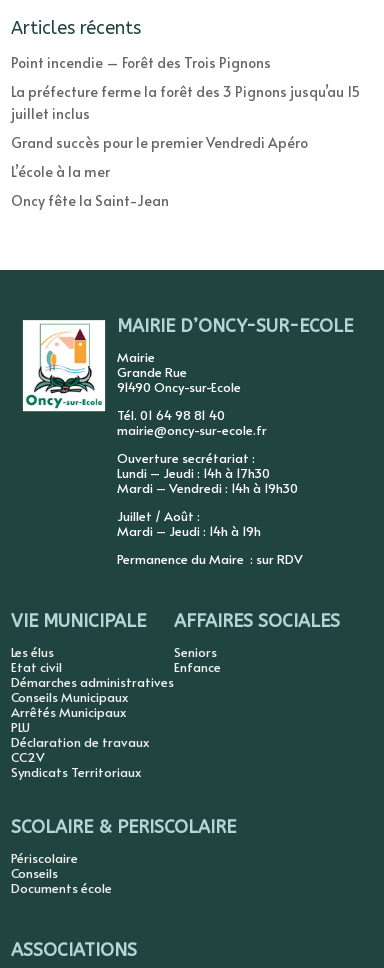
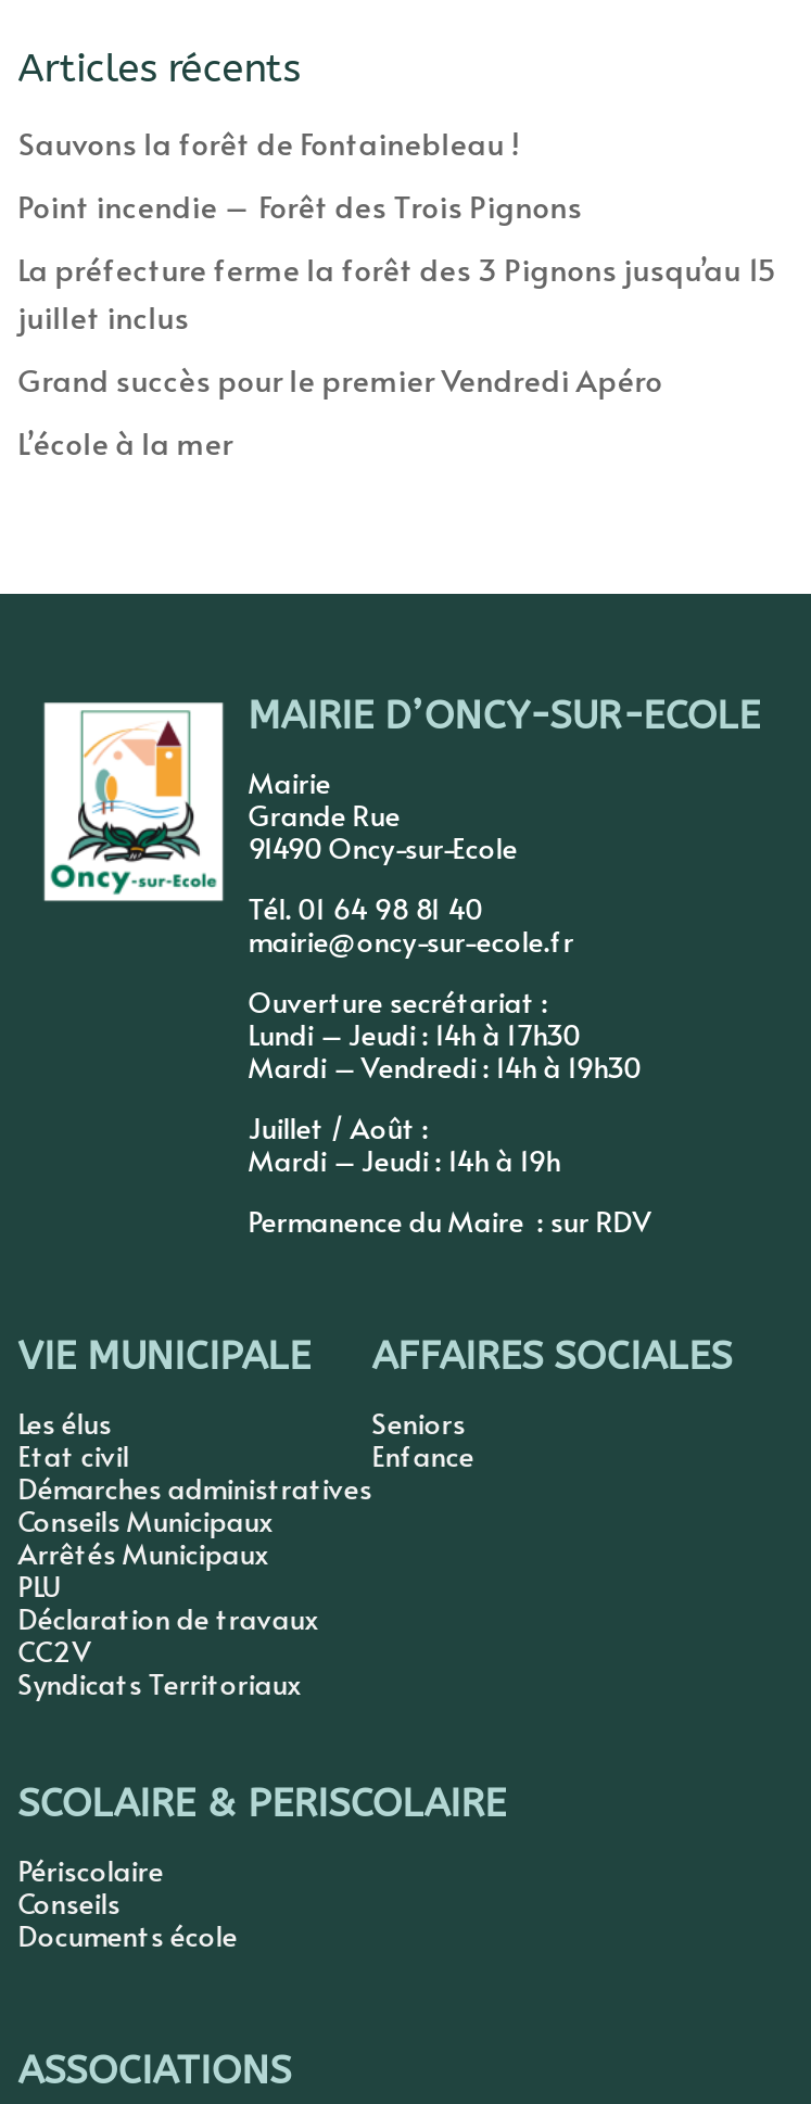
+ Sauvons la forêt de Fontainebleau !

moved down: Point incendie – Forêt des Trois Pignons | La préfecture ferme la forêt des 3 Pignons jusqu’au 15 | juillet inclus | Grand succès pour le premier Vendredi Apéro | L’école à la mer

- Oncy fête la Saint-Jean
